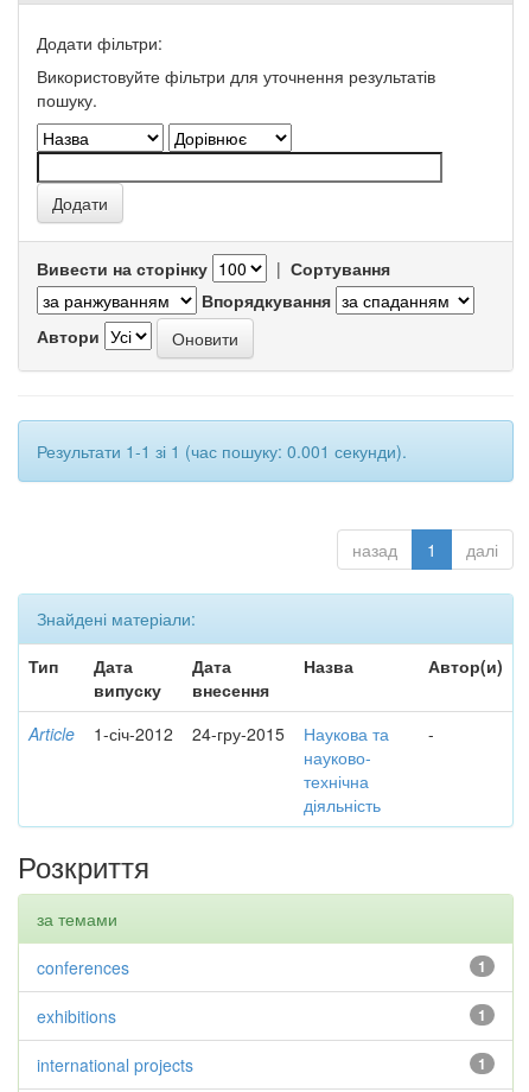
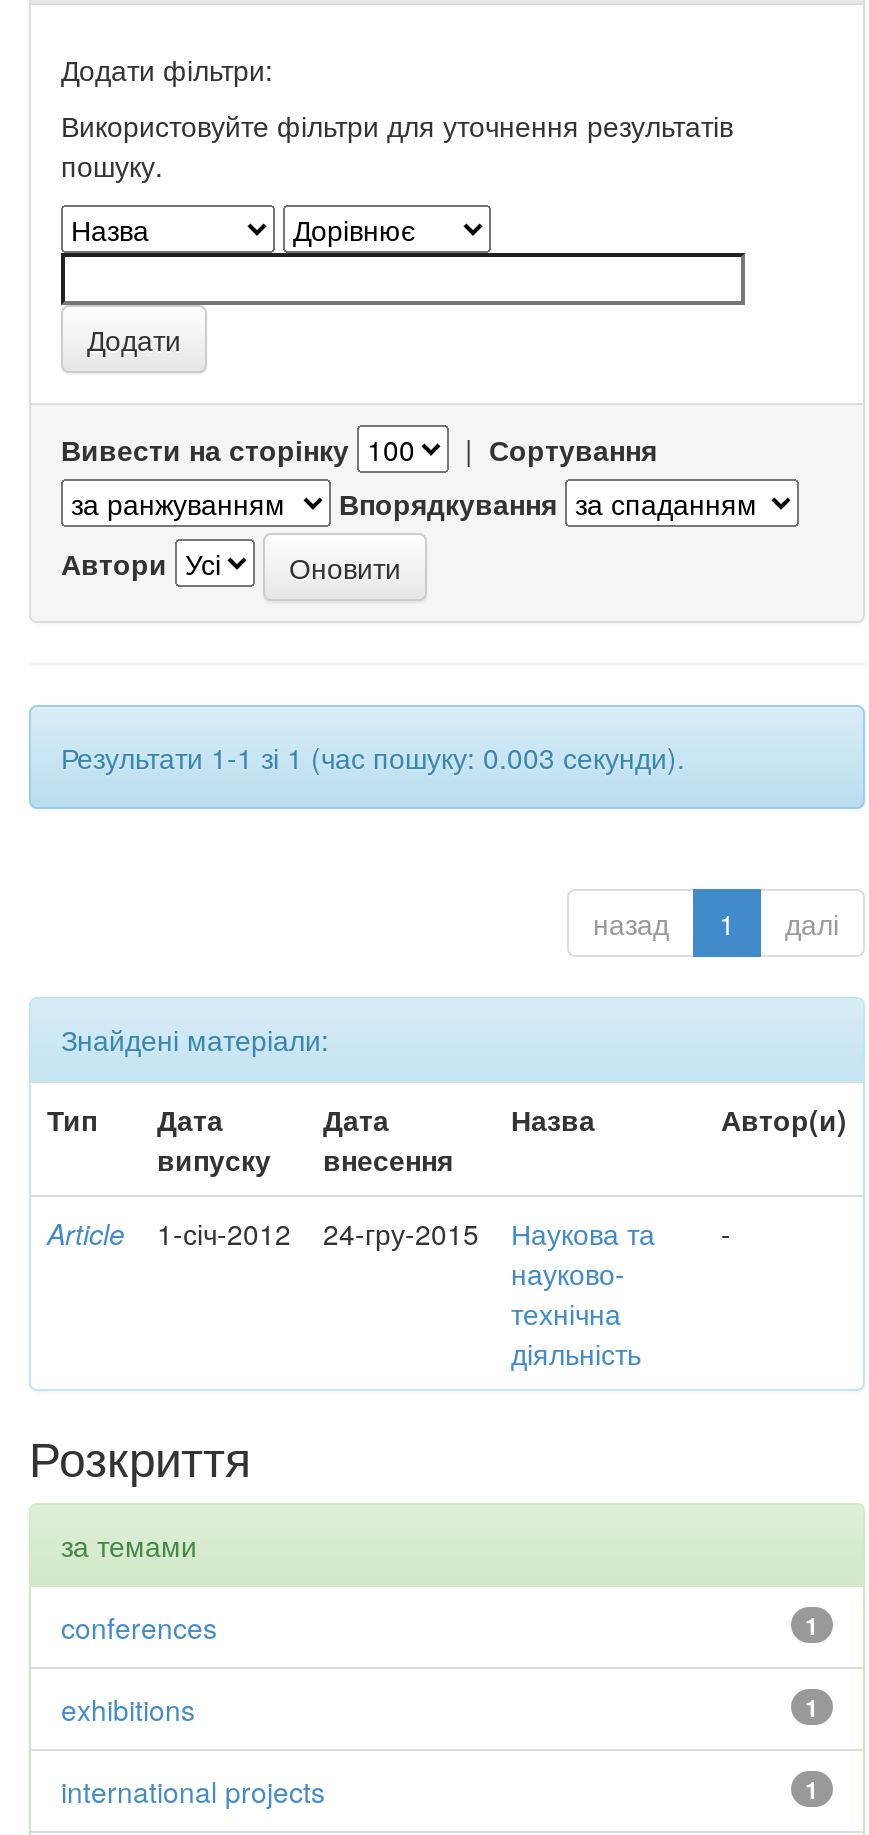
- Результати 1-1 зі 1 (час пошуку: 0.001 секунди).
+ Результати 1-1 зі 1 (час пошуку: 0.003 секунди).
